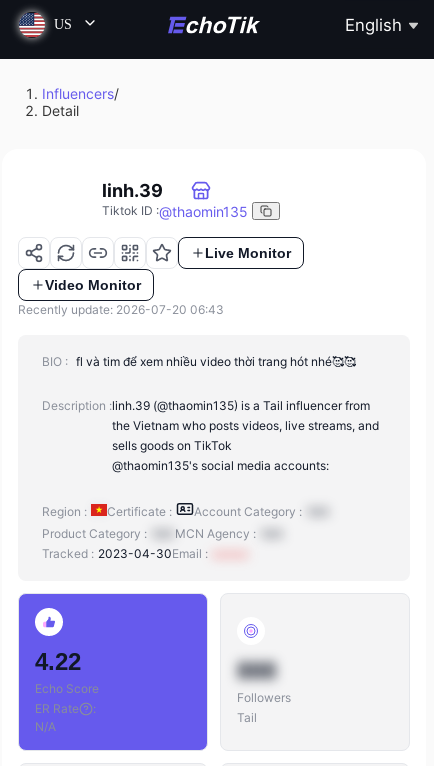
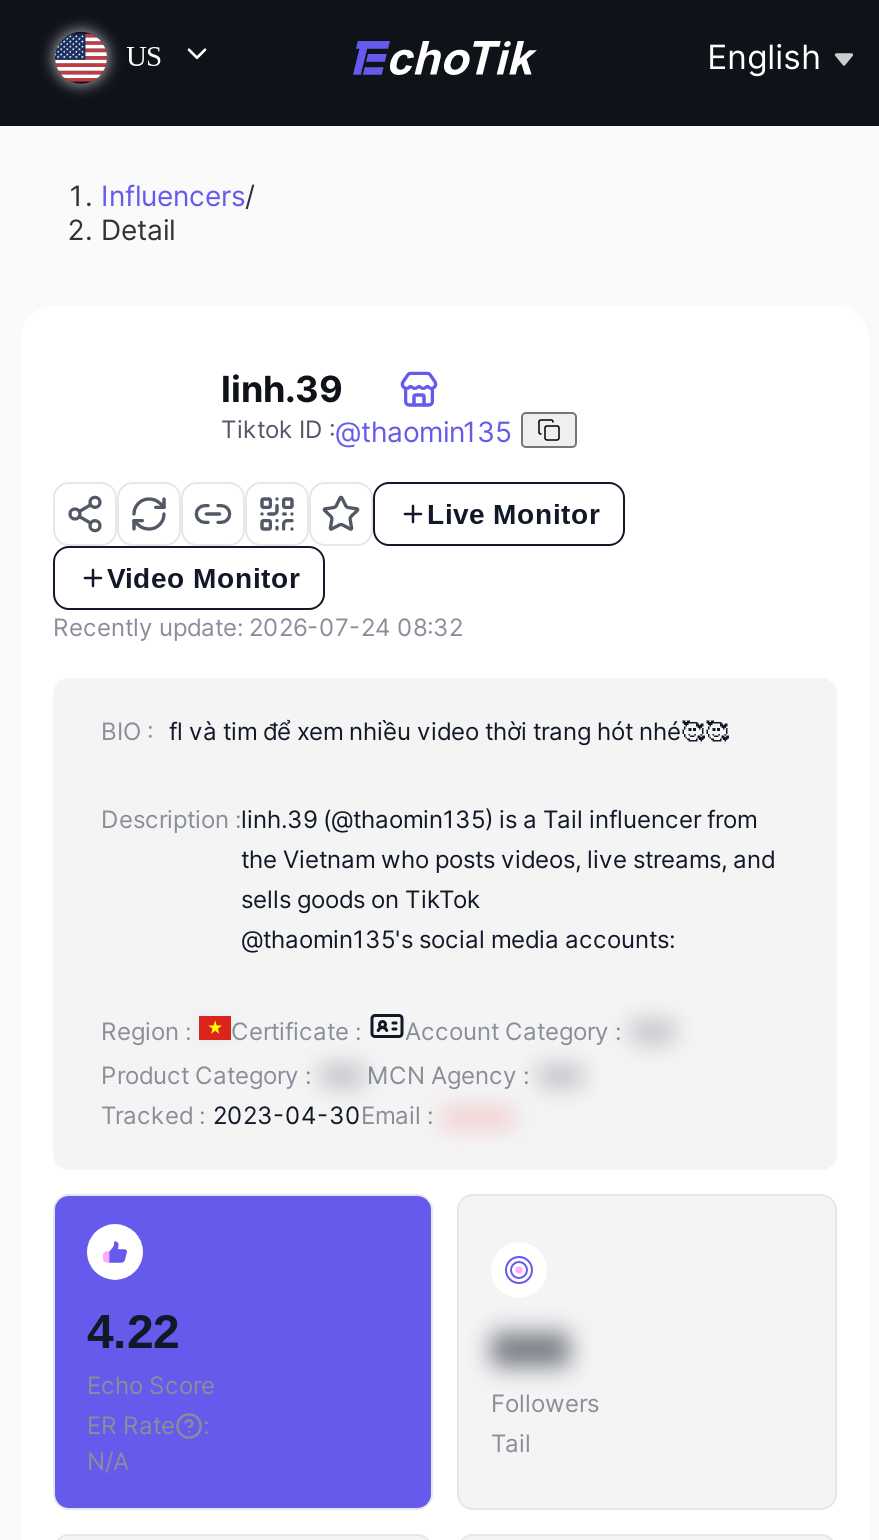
- Recently update: 2026-07-20 06:43
+ Recently update: 2026-07-24 08:32
